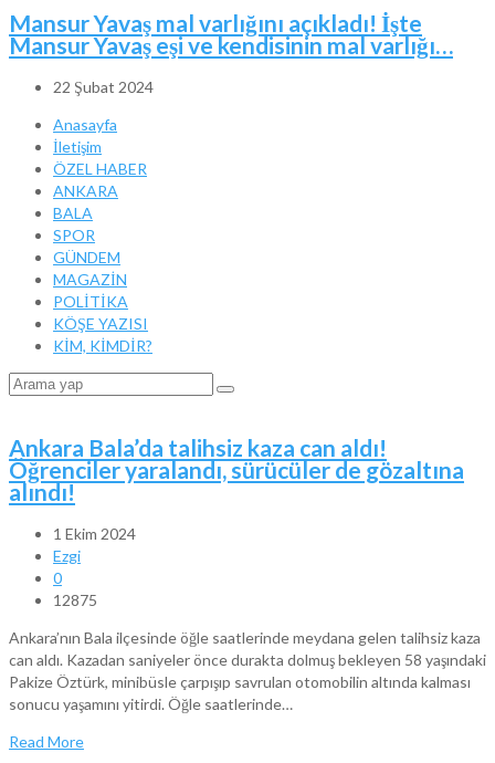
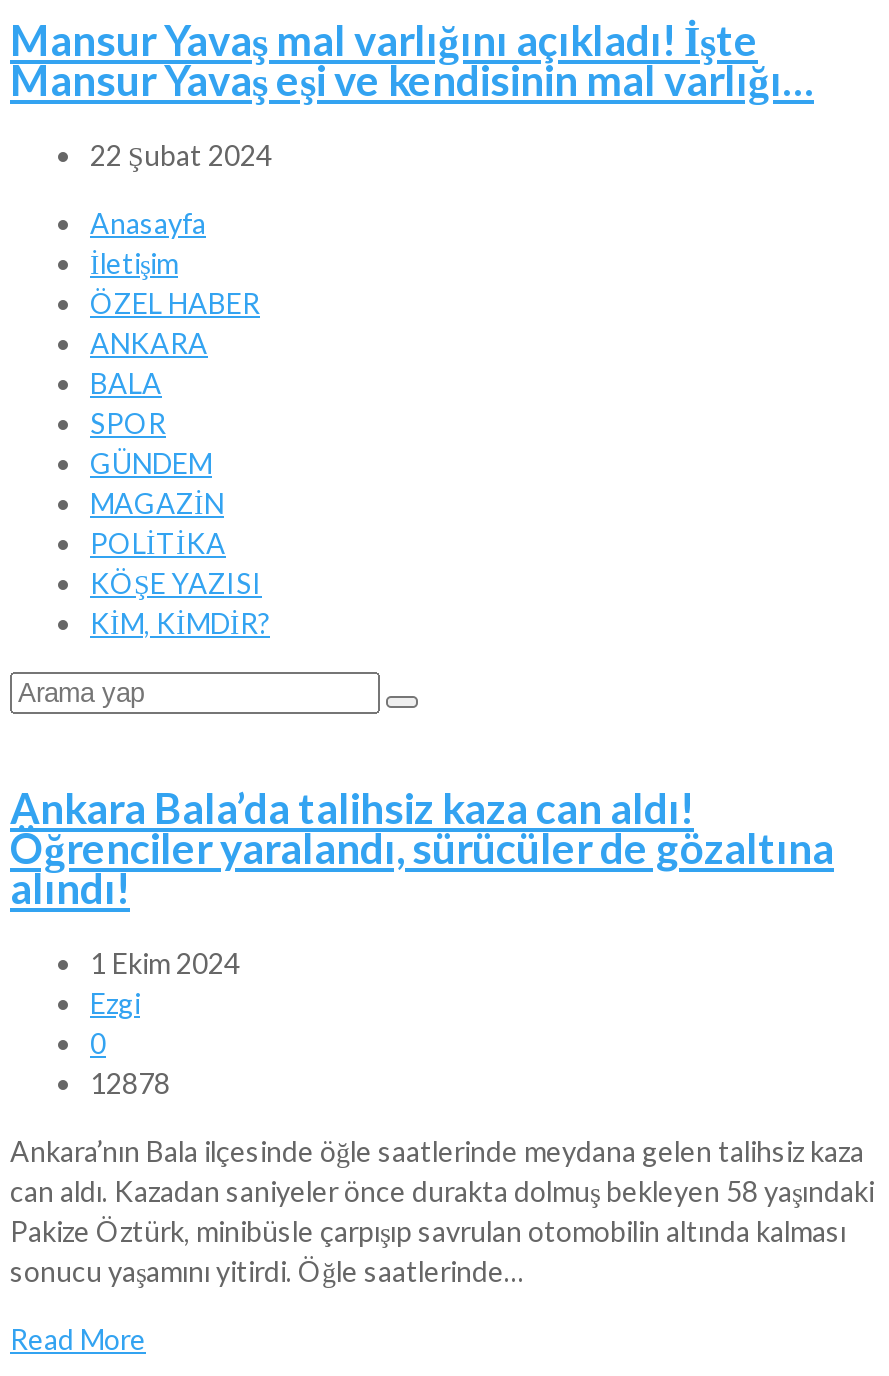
- 12875
+ 12878
